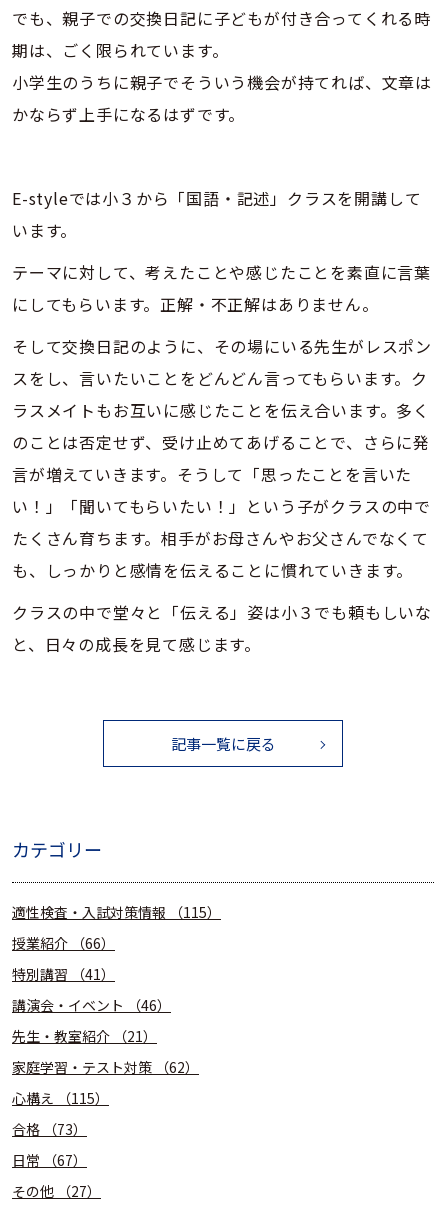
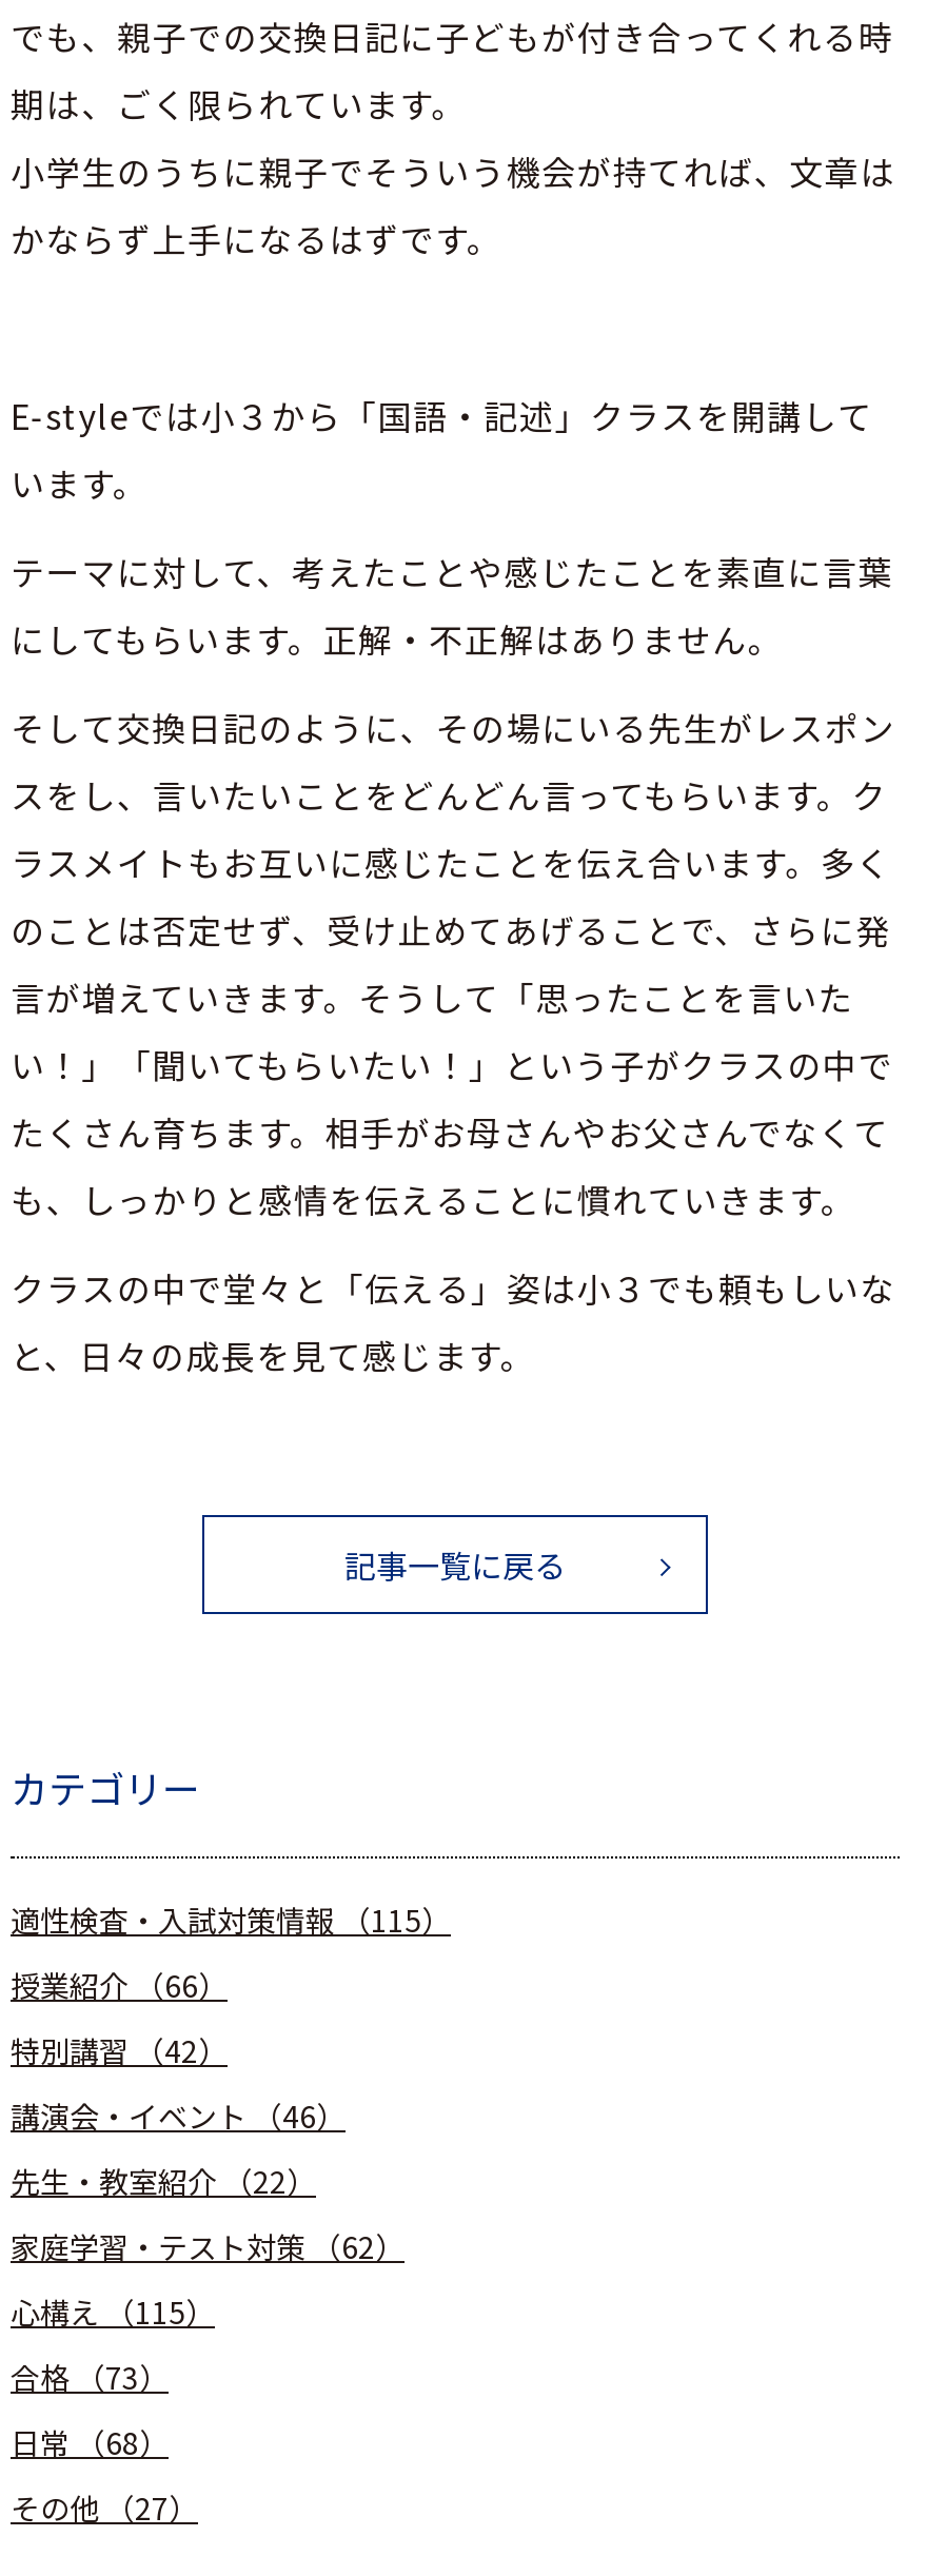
- 特別講習（41）
+ 特別講習（42）

- 先生・教室紹介（21）
+ 先生・教室紹介（22）

- 日常（67）
+ 日常（68）
